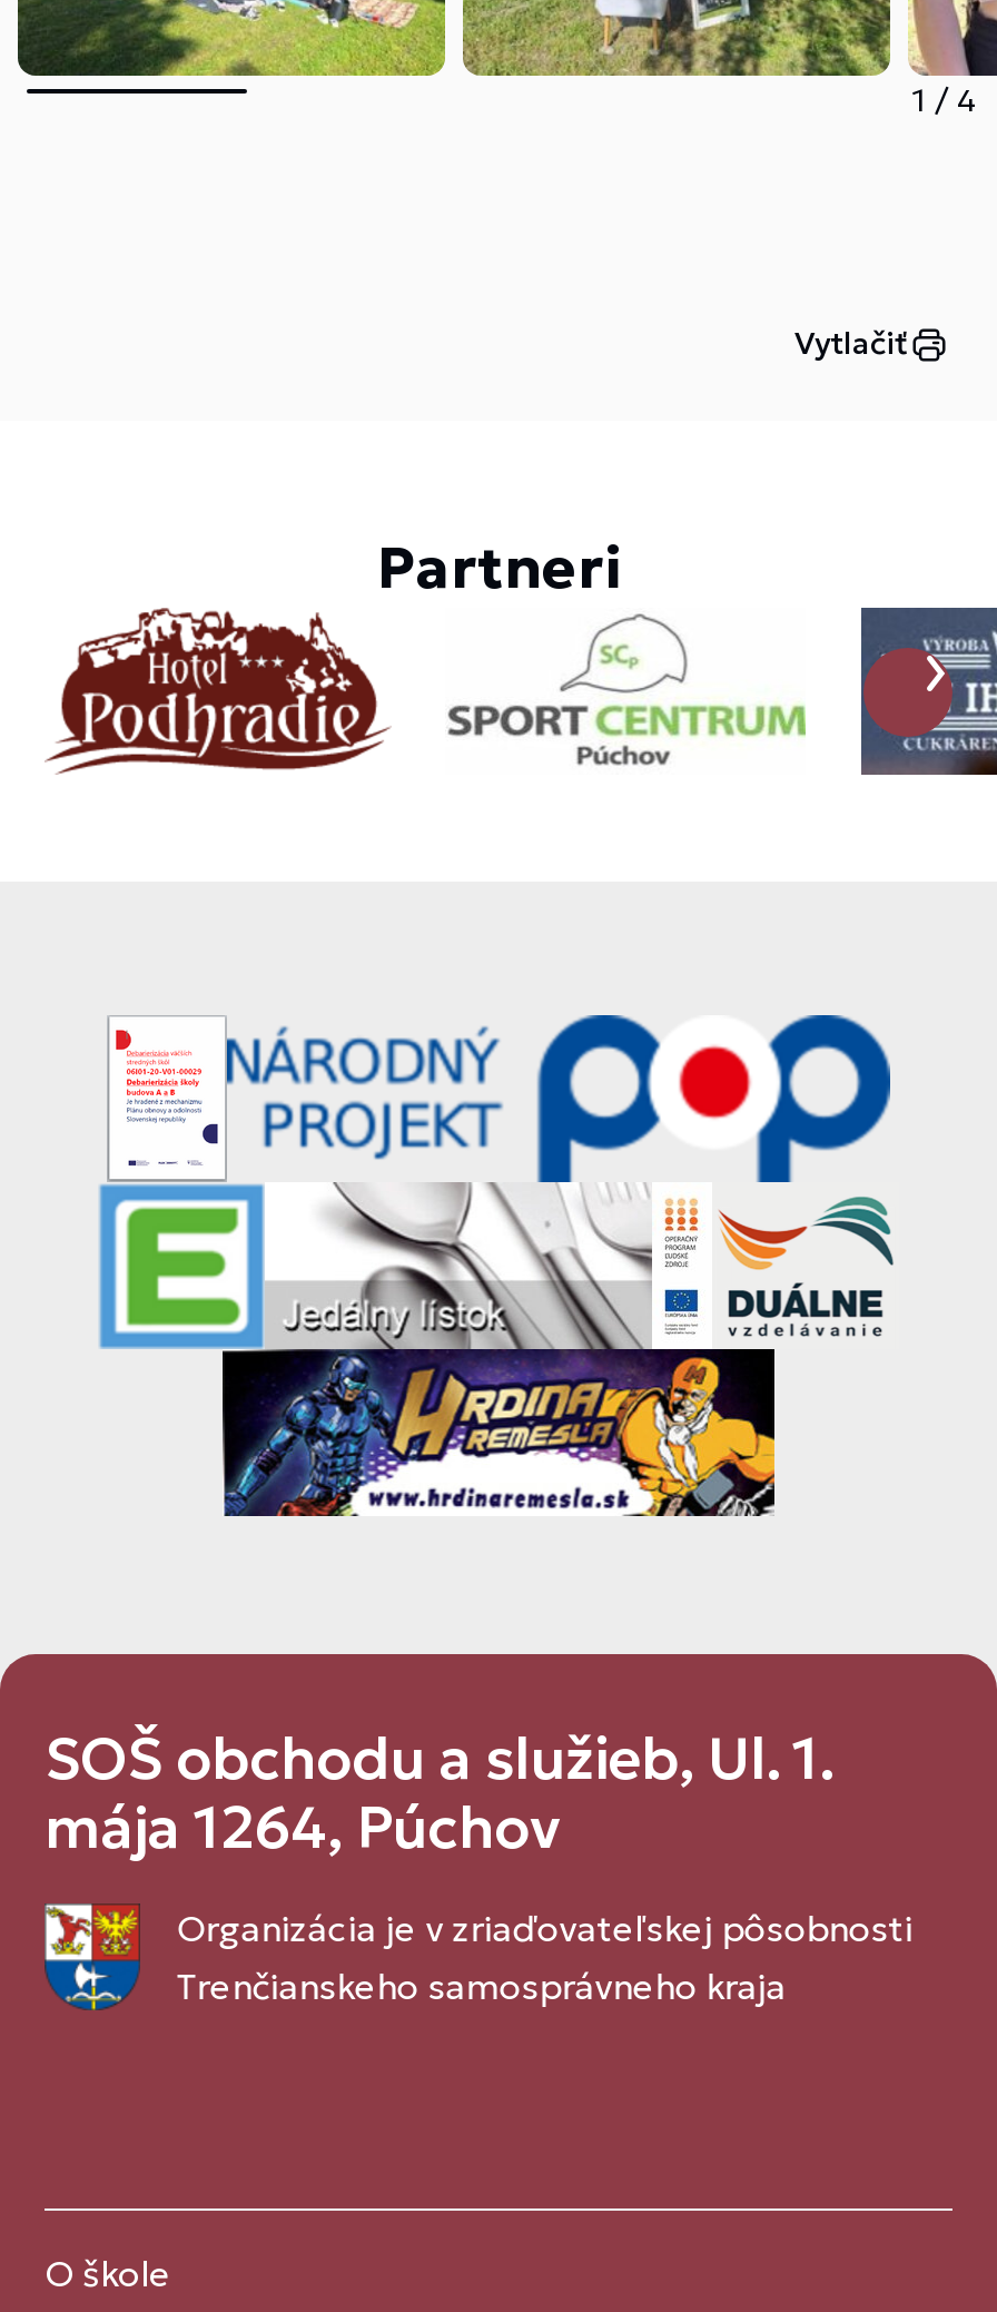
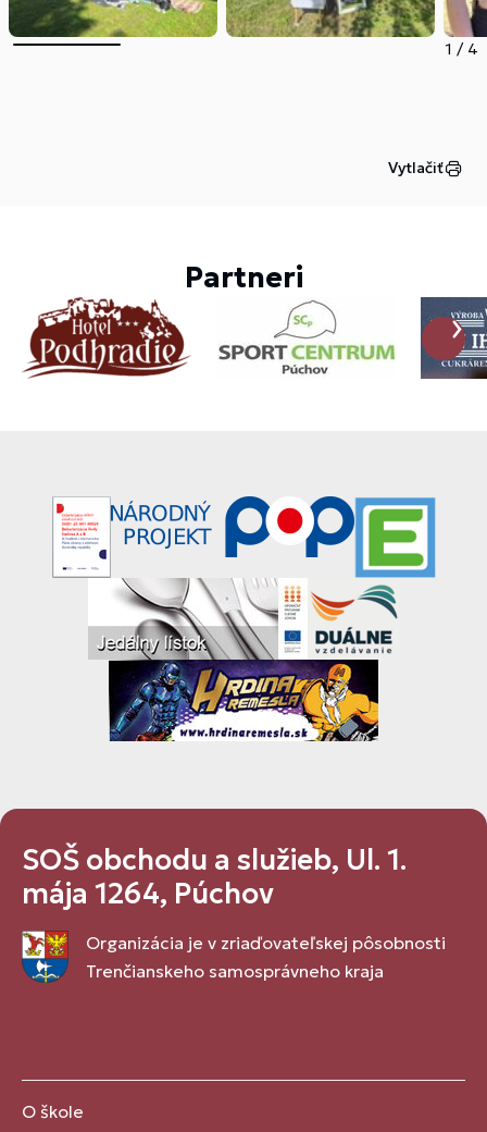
- [image]
+ [image]
